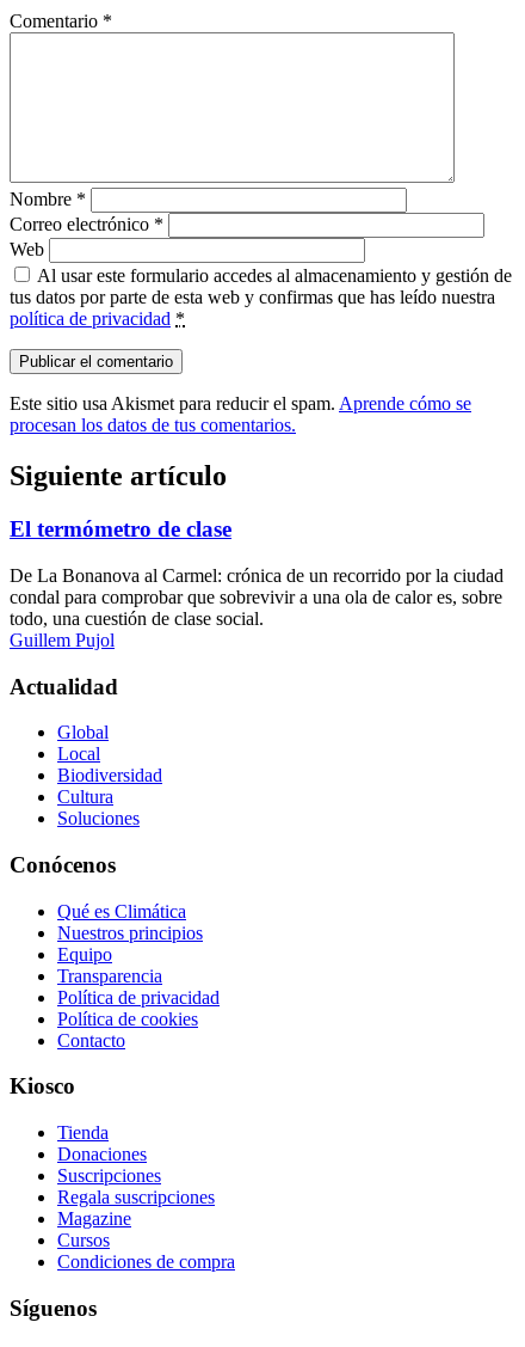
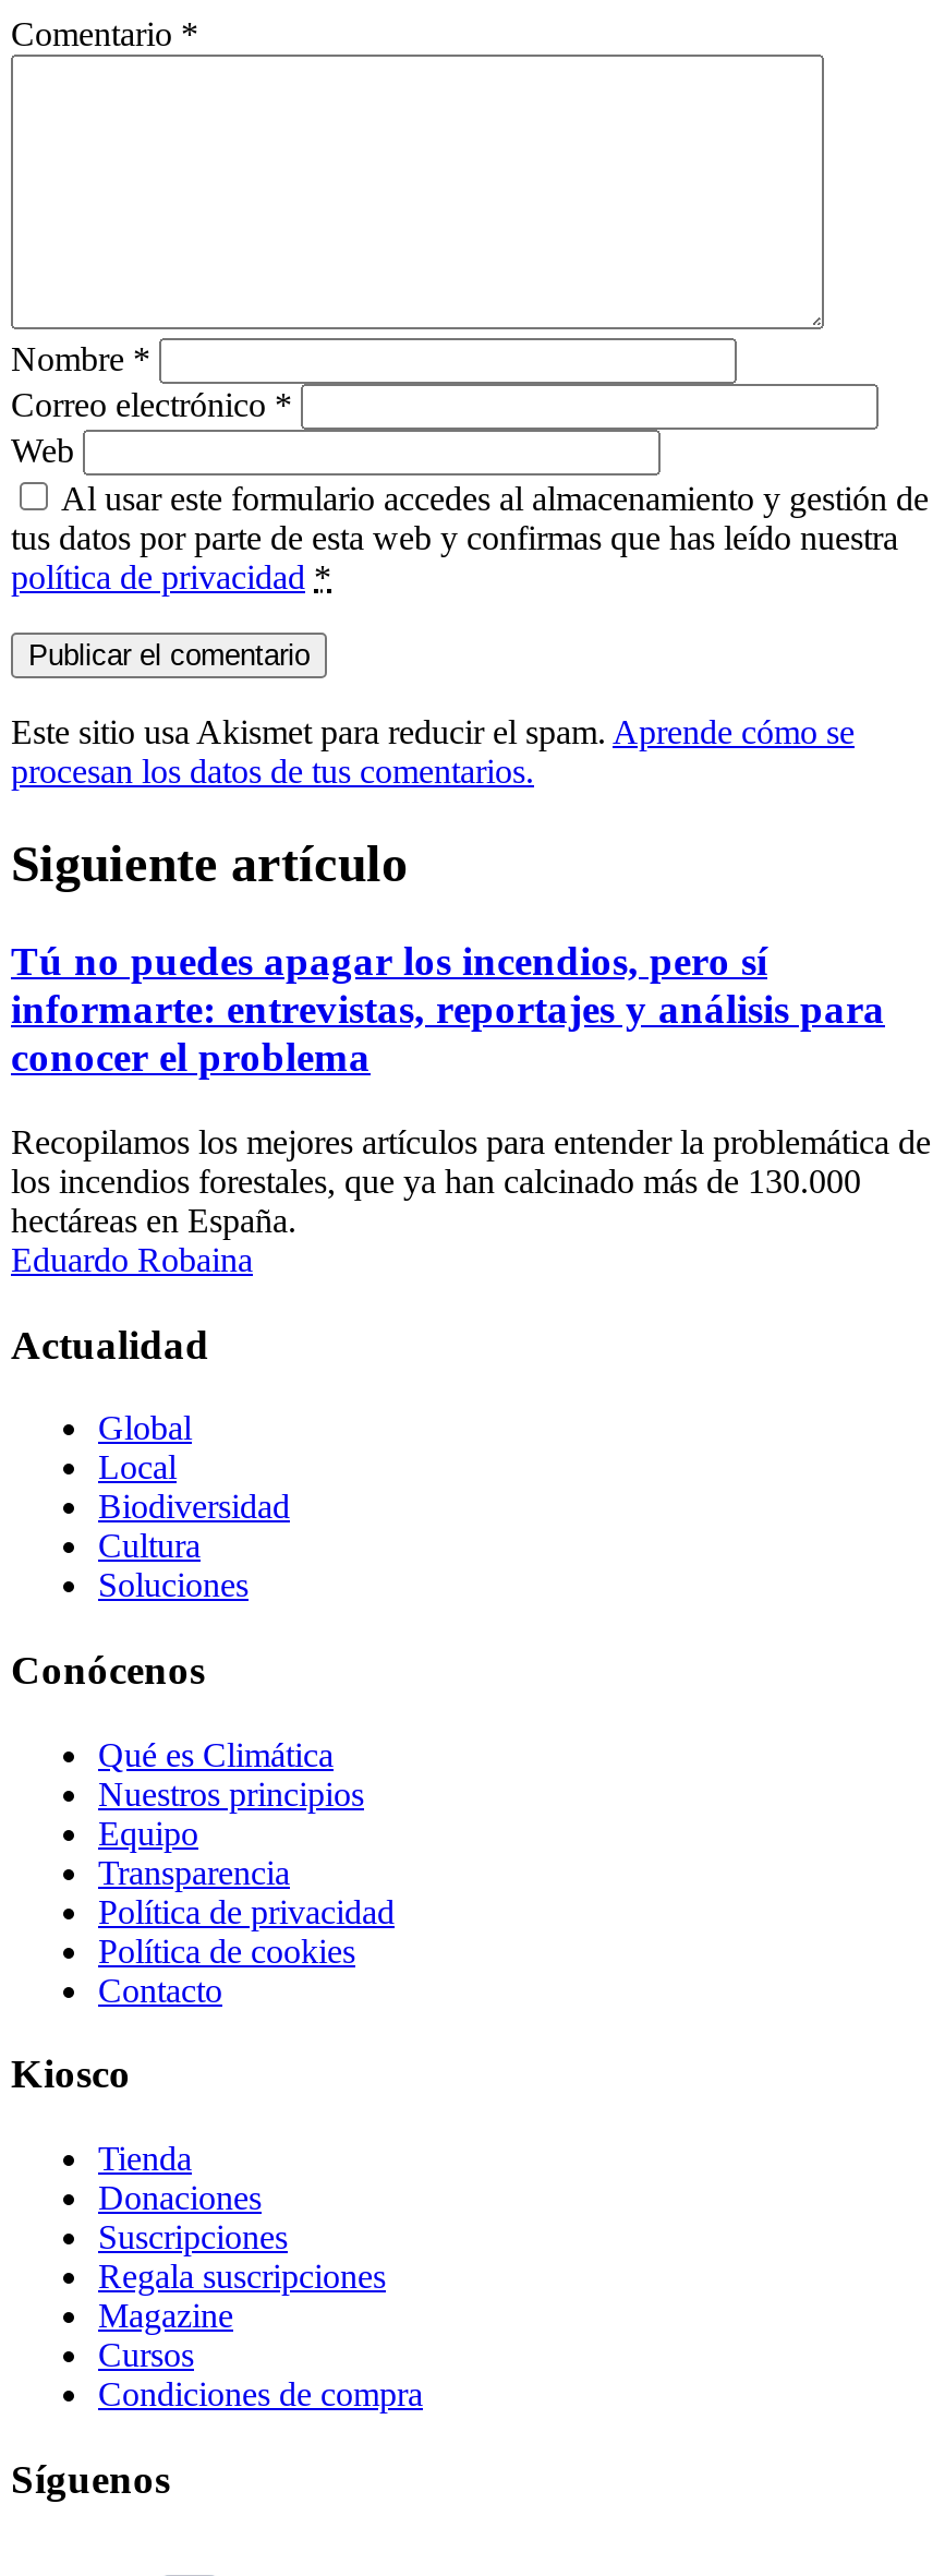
- El termómetro de clase
+ Tú no puedes apagar los incendios, pero sí
+ informarte: entrevistas, reportajes y análisis para
+ conocer el problema

- De La Bonanova al Carmel: crónica de un recorrido por la ciudad
- condal para comprobar que sobrevivir a una ola de calor es, sobre
- todo, una cuestión de clase social.
- Guillem Pujol
+ Recopilamos los mejores artículos para entender la problemática de
+ los incendios forestales, que ya han calcinado más de 130.000
+ hectáreas en España.
+ Eduardo Robaina
